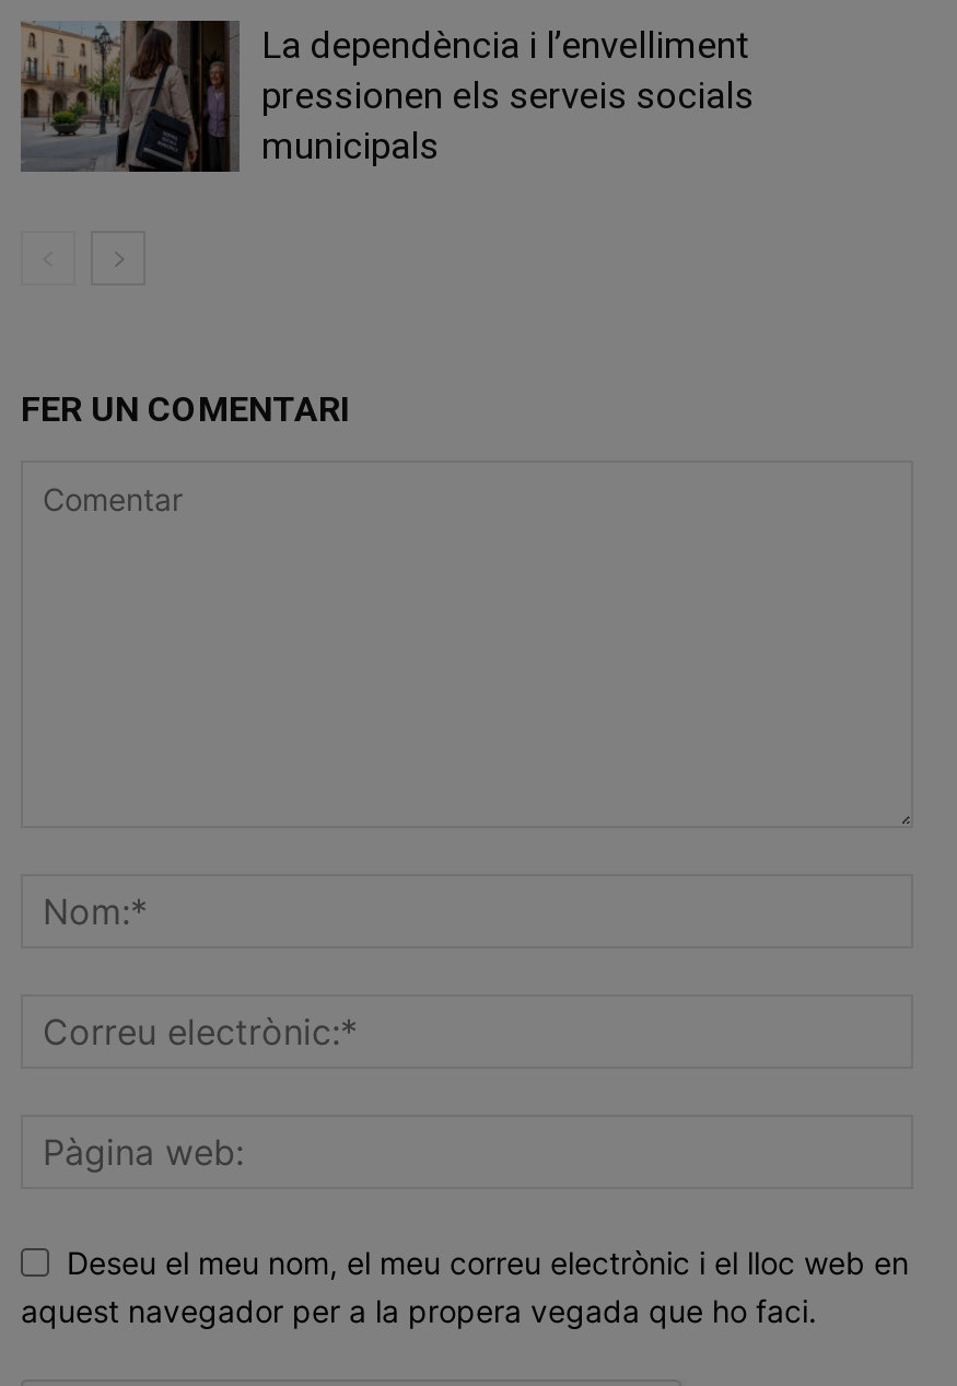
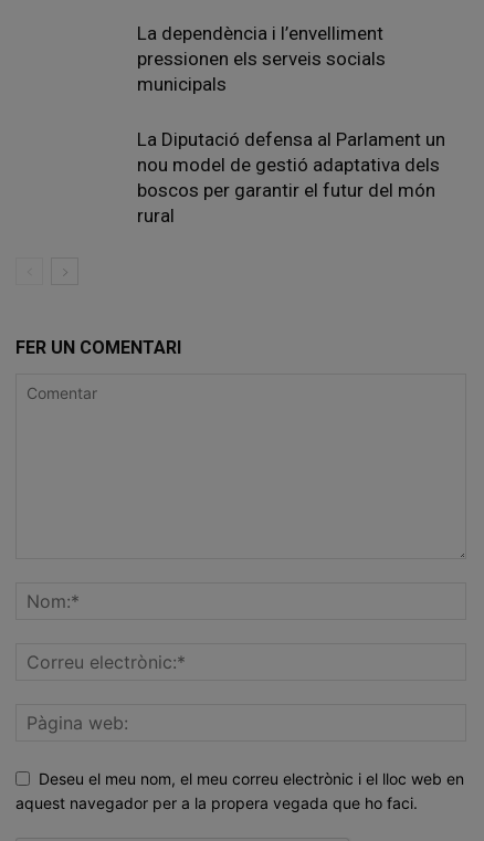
- [image]

+ La Diputació defensa al Parlament un
+ nou model de gestió adaptativa dels
+ boscos per garantir el futur del món
+ rural
